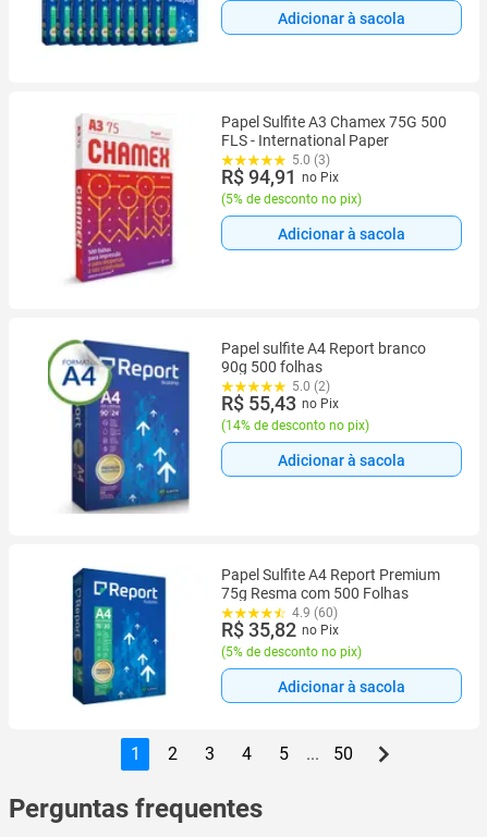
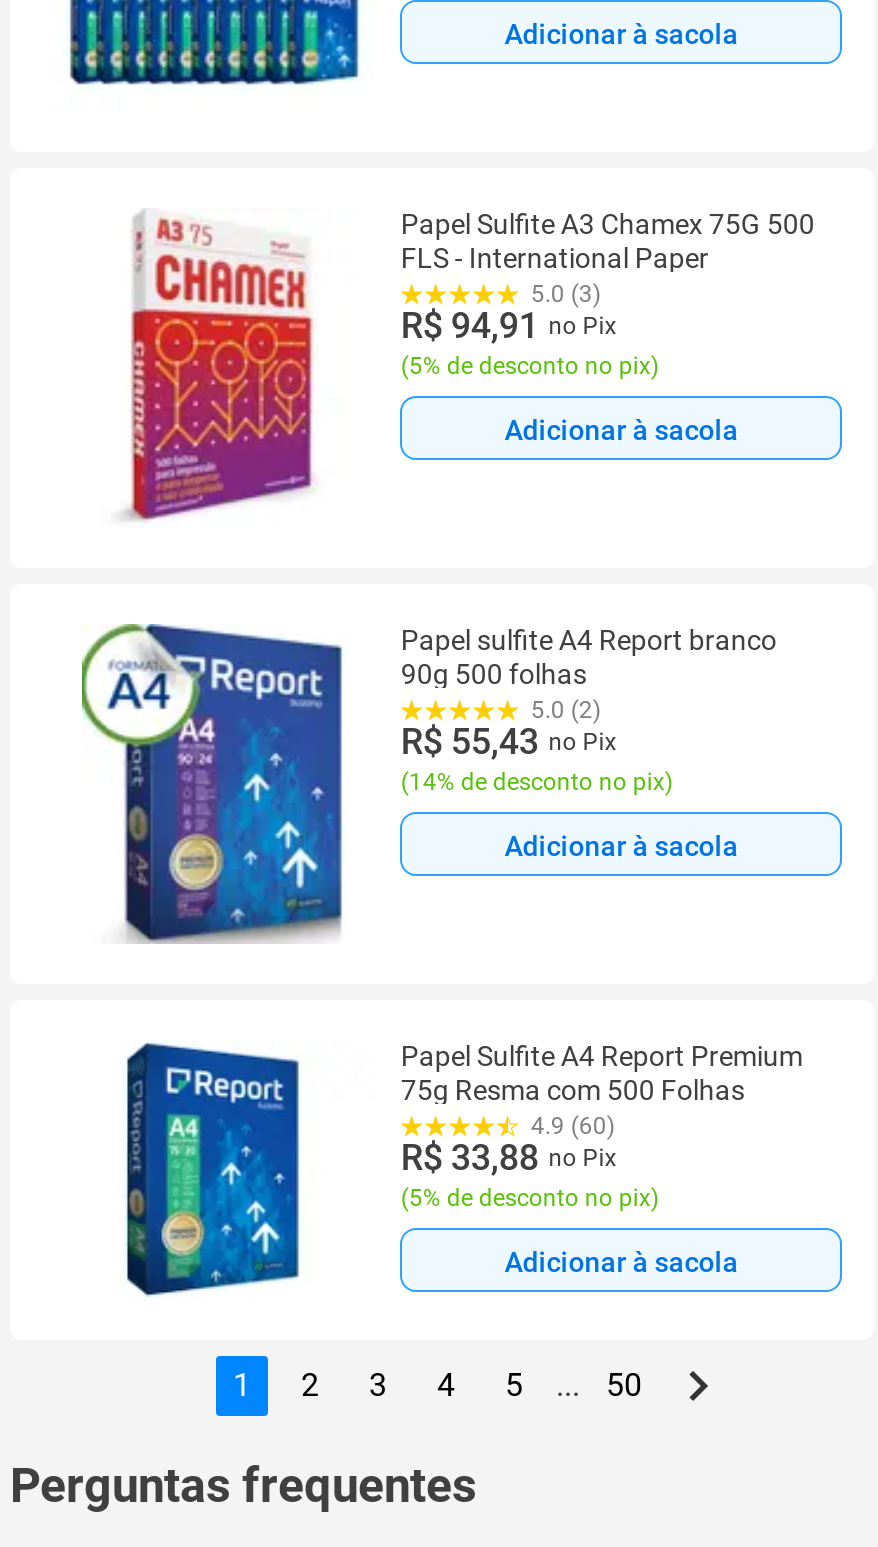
- R$ 35,82 no Pix
+ R$ 33,88 no Pix
